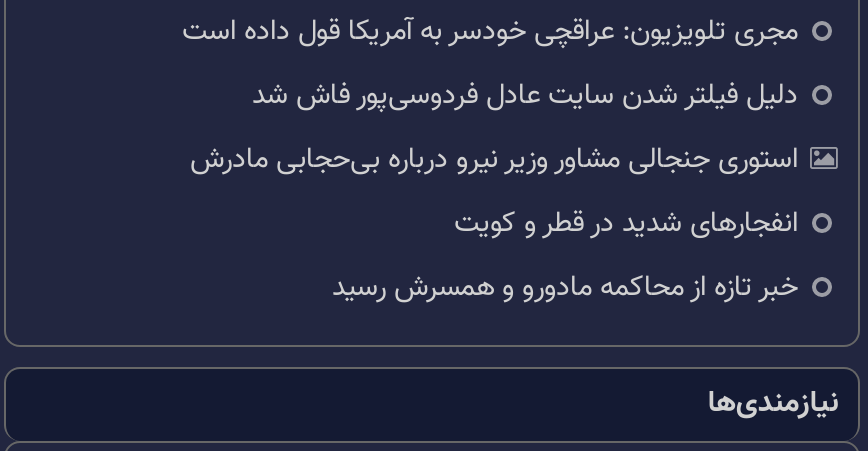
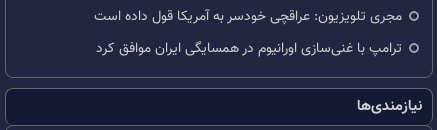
- دلیل فیلتر شدن سایت عادل فردوسی‌پور فاش شد
- استوری جنجالی مشاور وزیر نیرو درباره بی‌حجابی مادرش
- انفجارهای شدید در قطر و کویت
- خبر تازه از محاکمه مادورو و همسرش رسید
+ ترامپ با غنی‌سازی اورانیوم در همسایگی ایران موافق کرد
